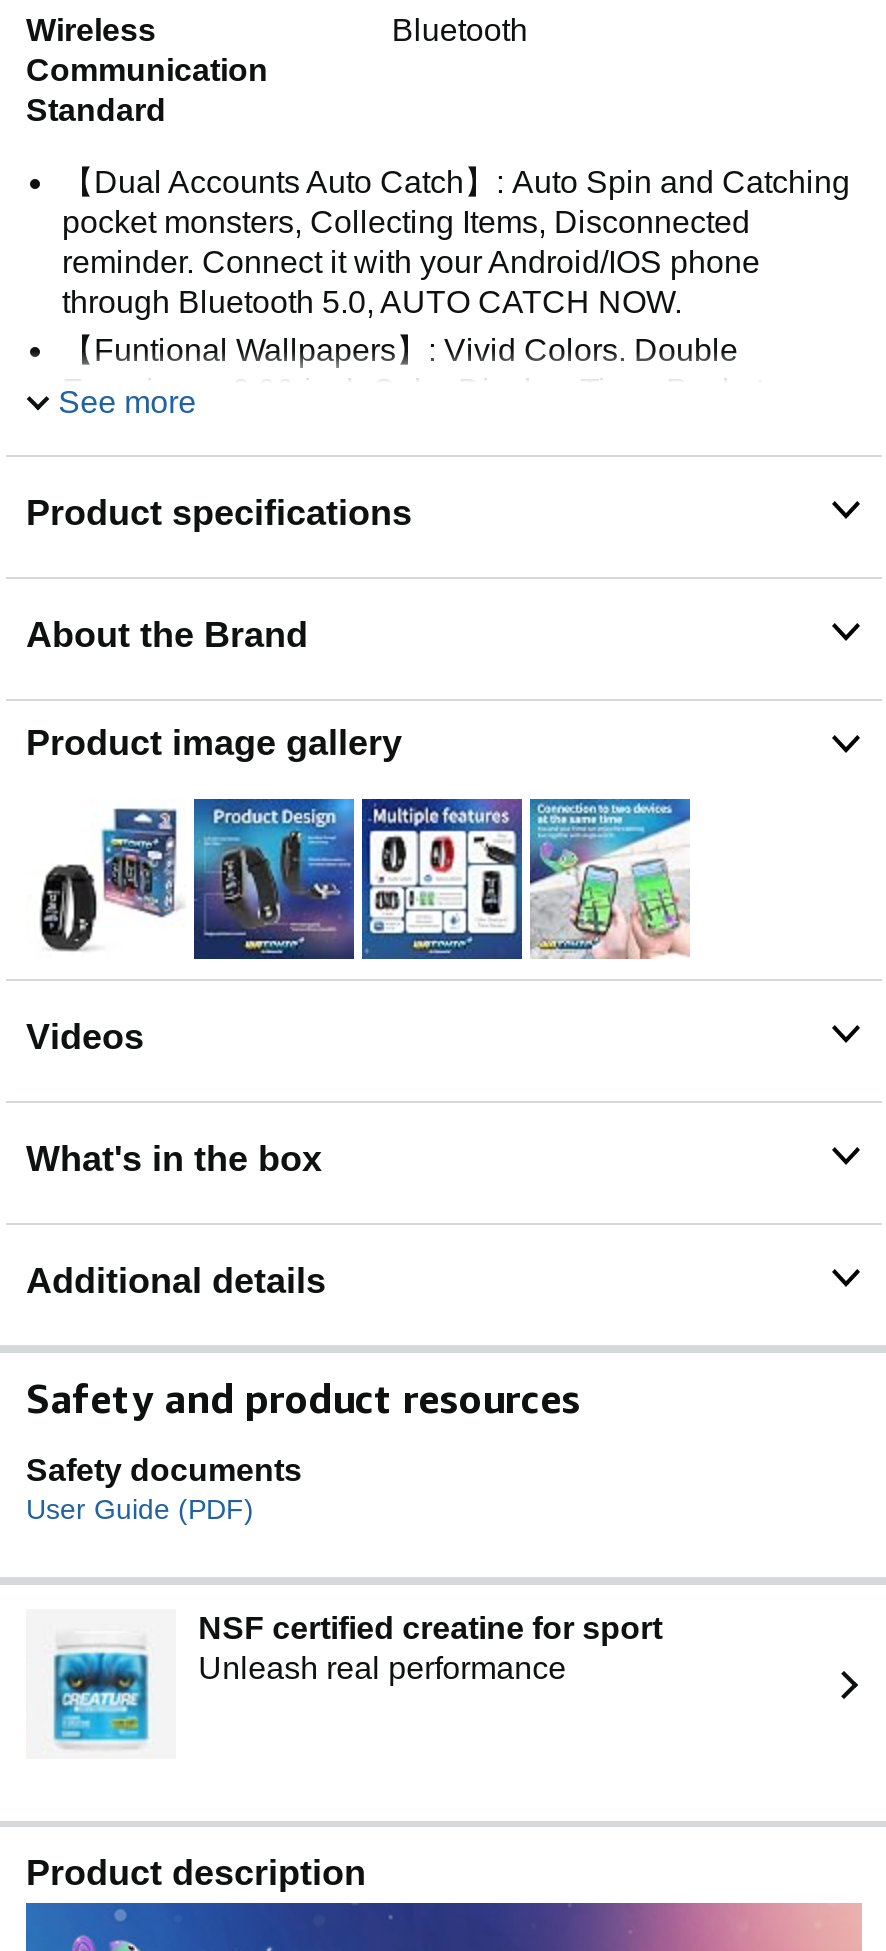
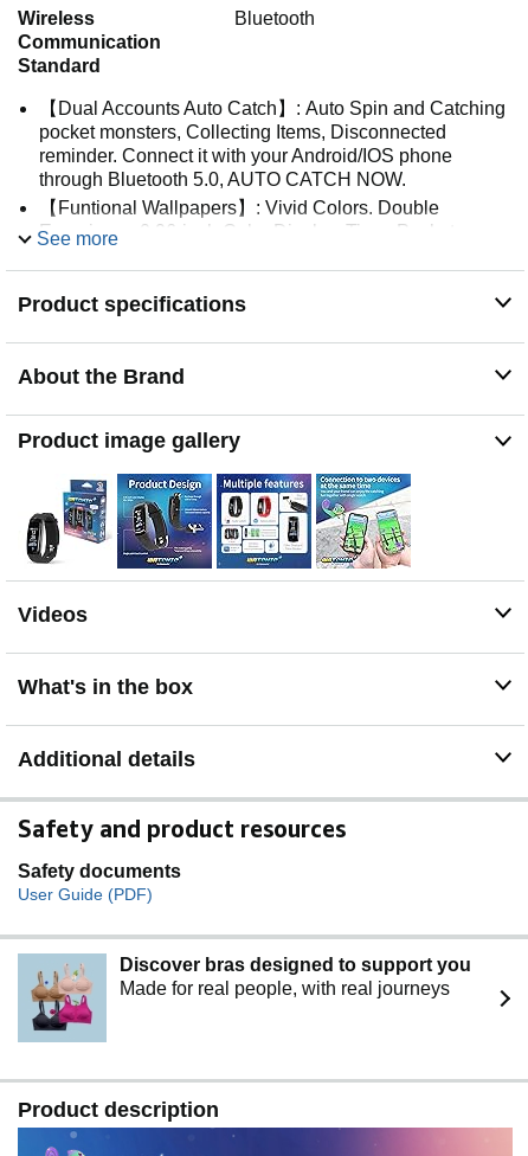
- [image]
- NSF certified creatine for sport
- Unleash real performance
+ [image]
+ Discover bras designed to support you
+ Made for real people, with real journeys
